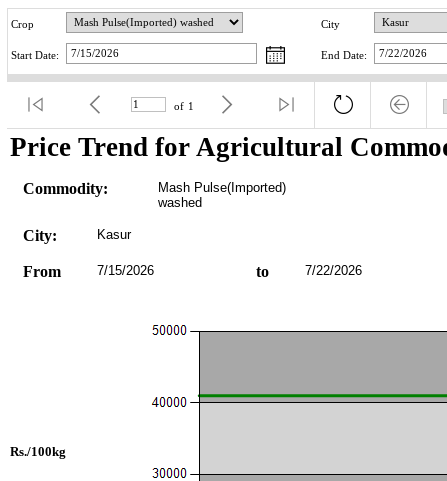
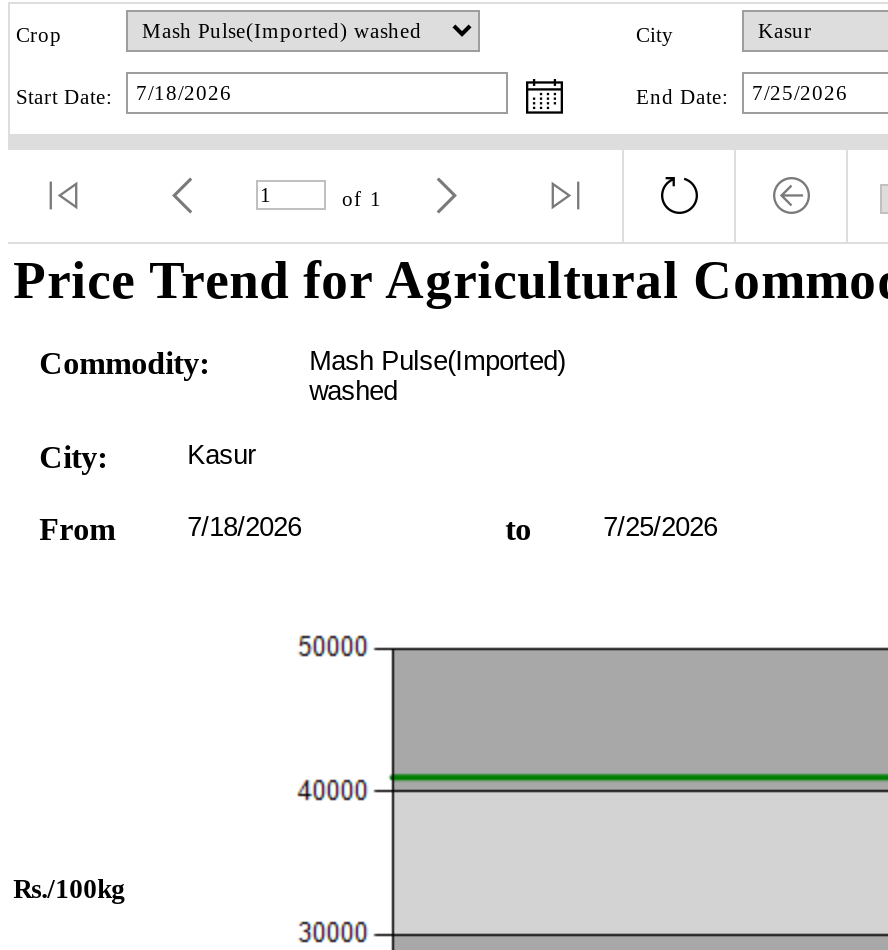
- 7/15/2026
+ 7/18/2026

- 7/22/2026
+ 7/25/2026
